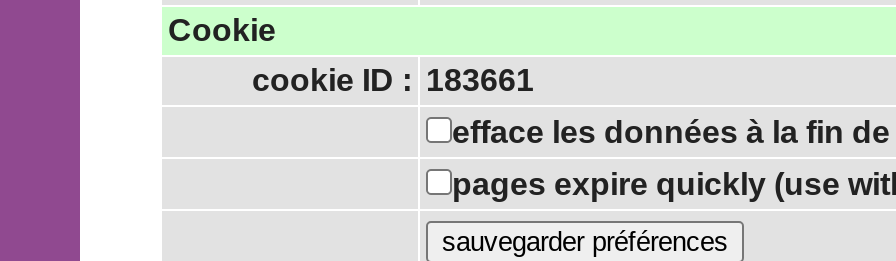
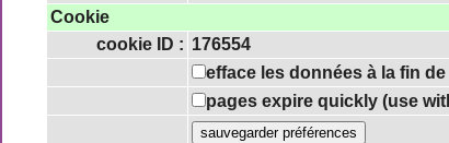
- cookie ID : 183661
+ cookie ID : 176554
